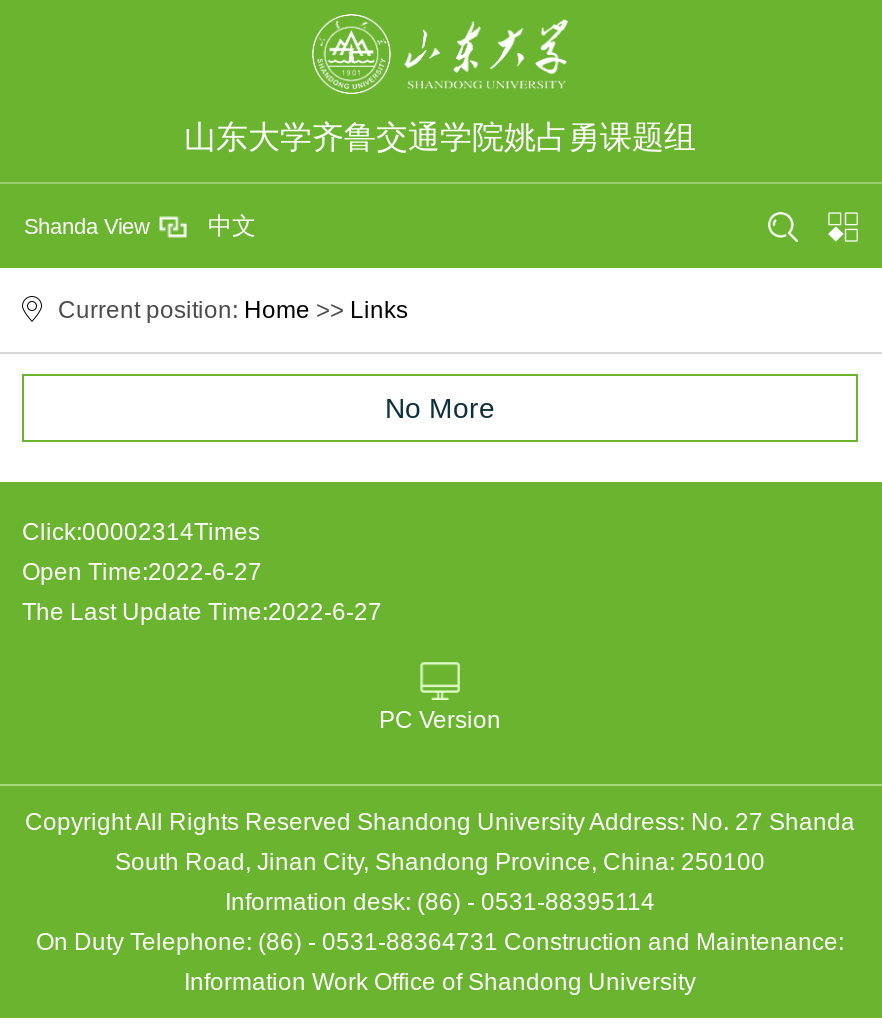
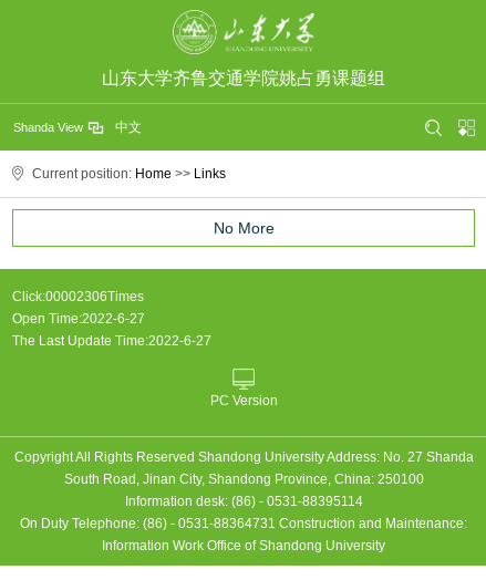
- Click:00002314Times
+ Click:00002306Times
